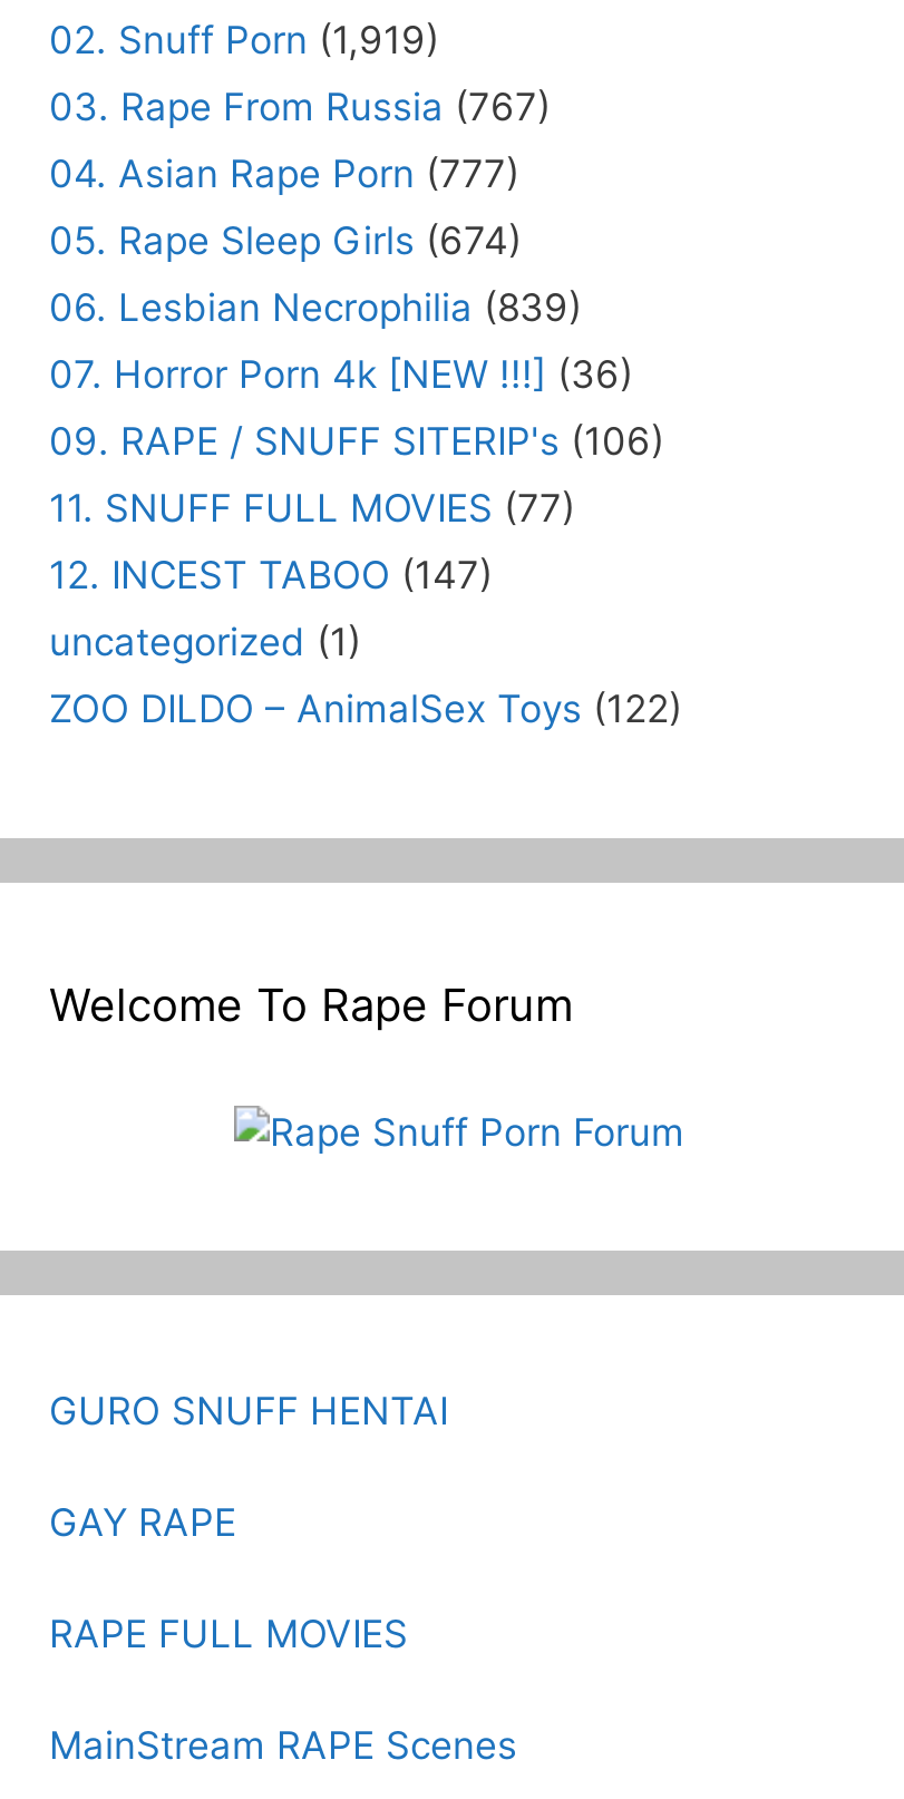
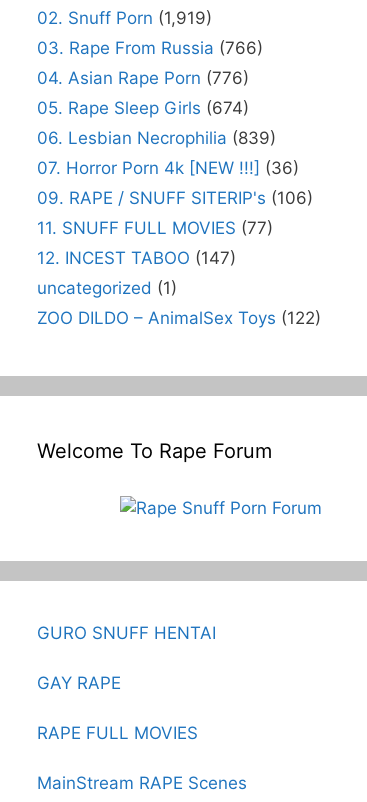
- 03. Rape From Russia (767)
+ 03. Rape From Russia (766)

- 04. Asian Rape Porn (777)
+ 04. Asian Rape Porn (776)
